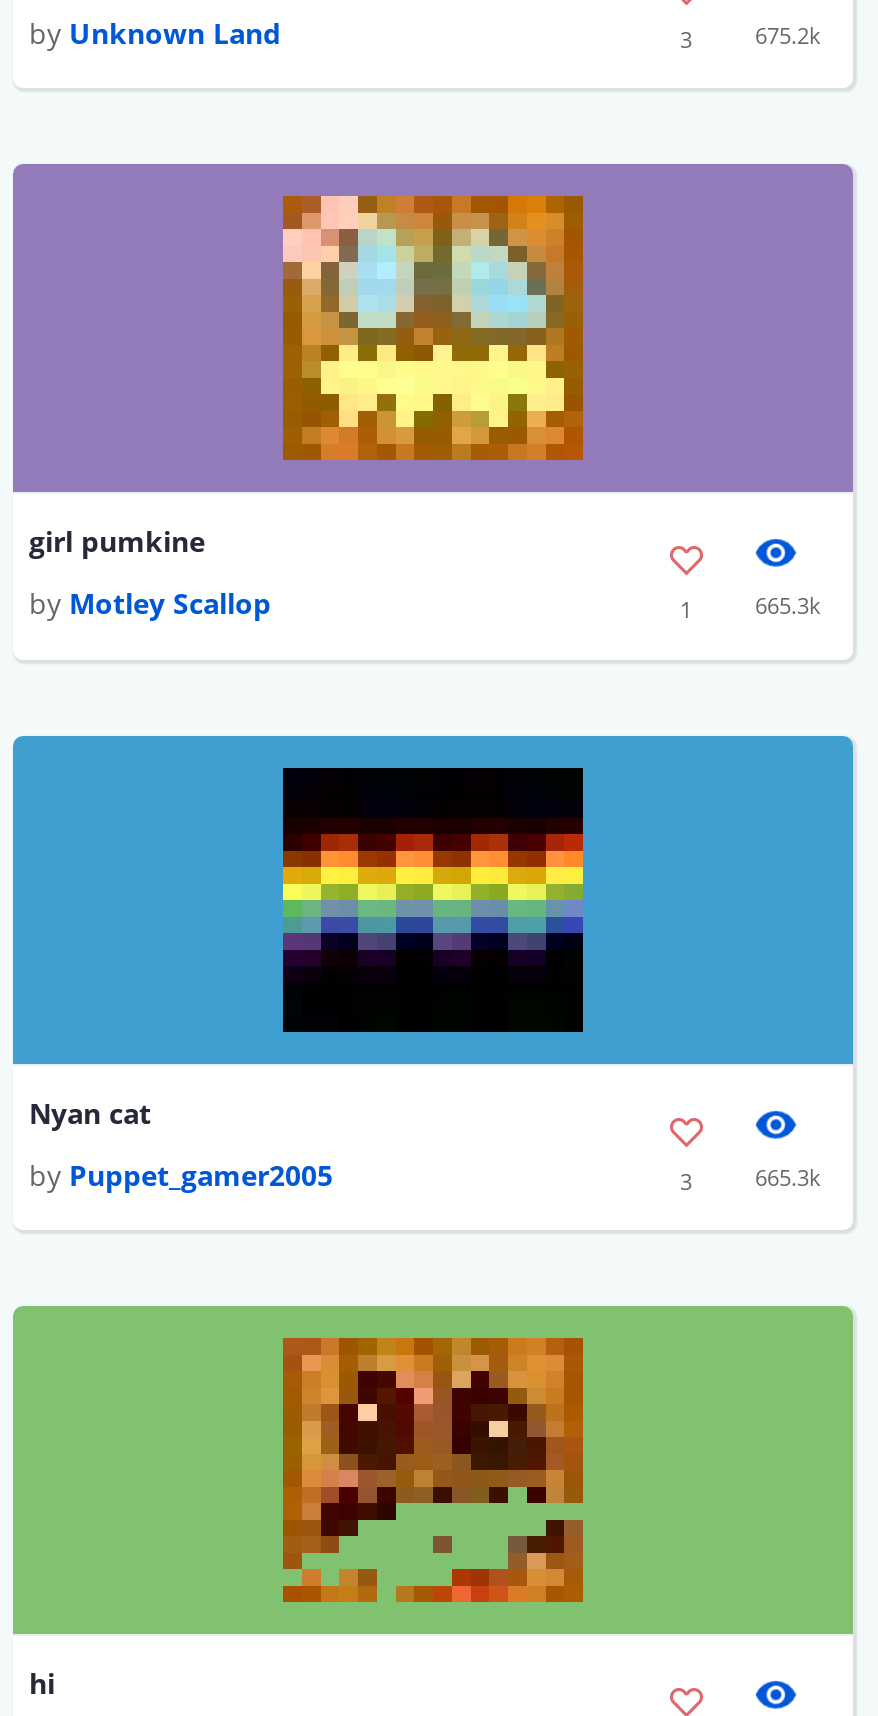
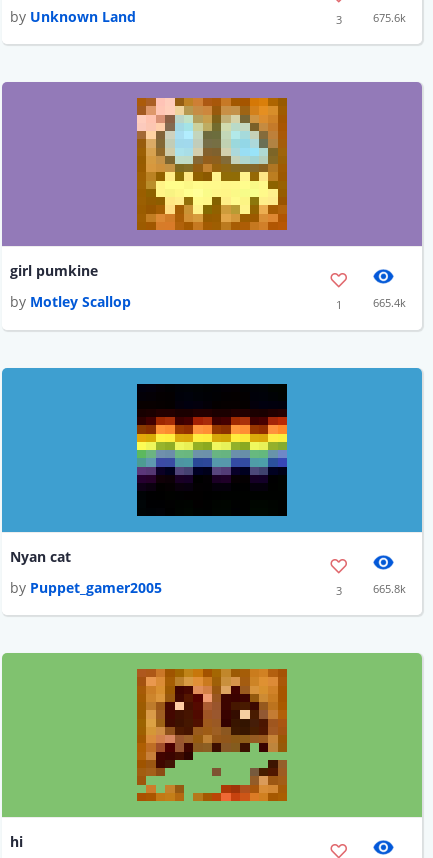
- 675.2k
+ 675.6k

- 665.3k
+ 665.4k

- 665.3k
+ 665.8k
